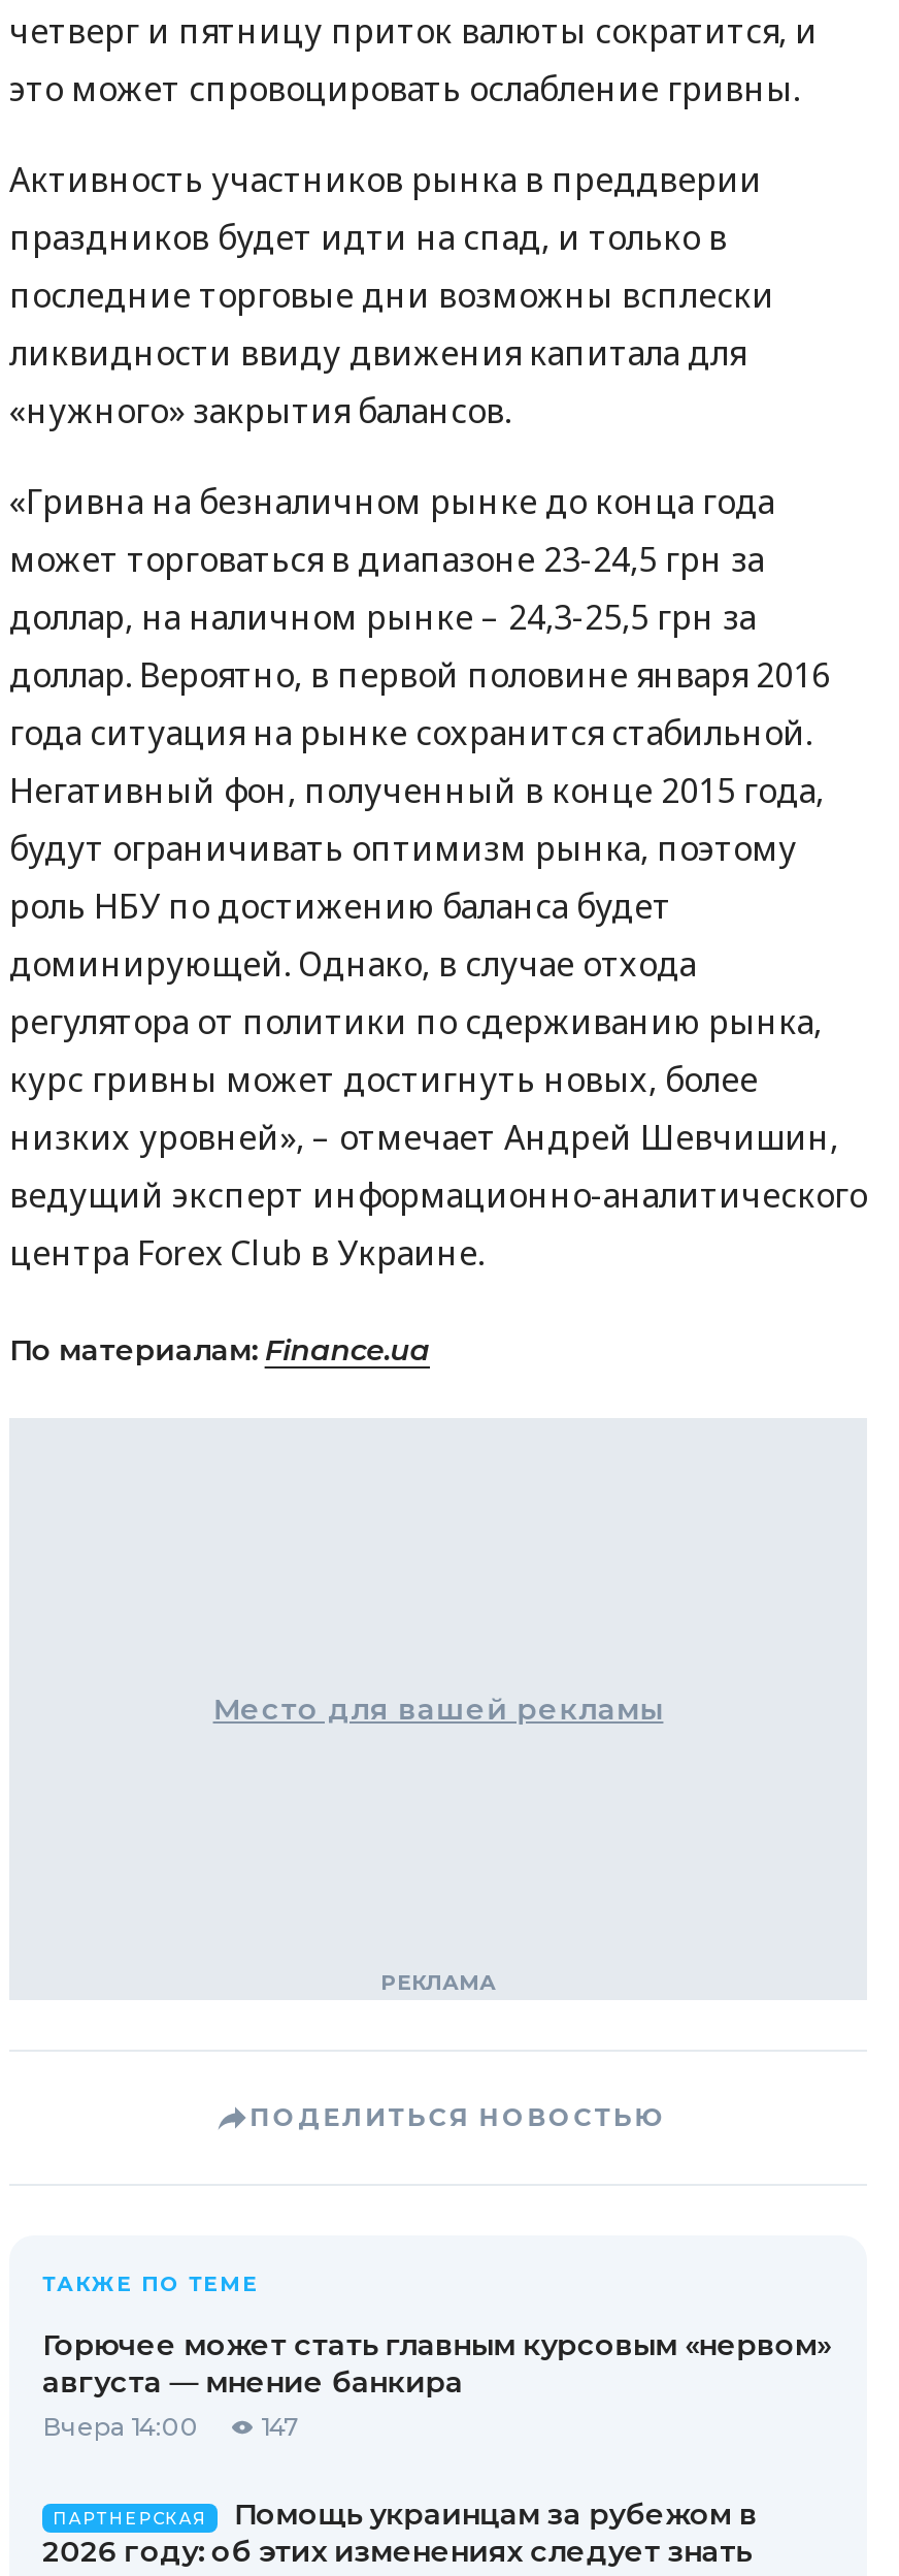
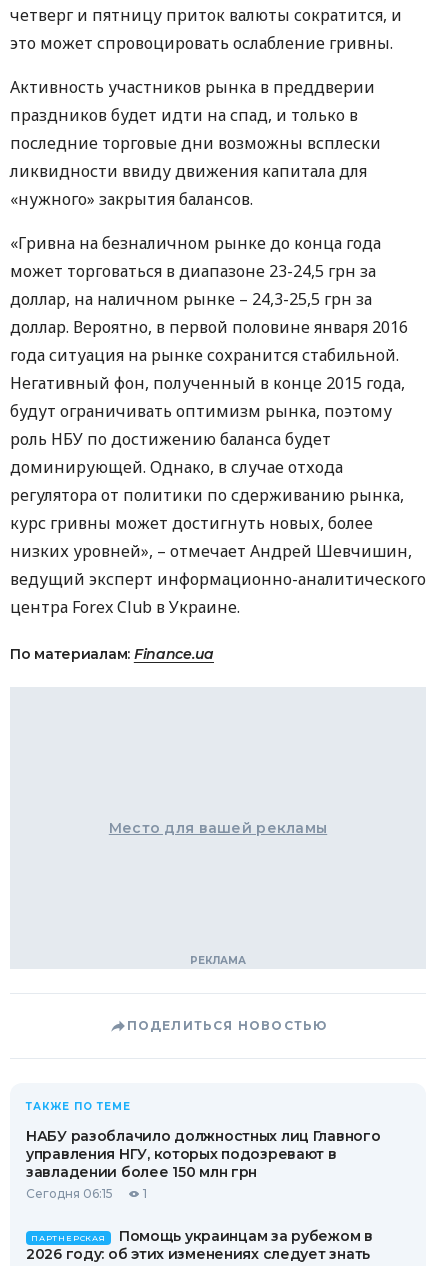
- Горючее может стать главным курсовым «нервом»
- августа — мнение банкира
- Вчера 14:00
- 147
+ НАБУ разоблачило должностных лиц Главного
+ управления НГУ, которых подозревают в
+ завладении более 150 млн грн
+ Сегодня 06:15
+ 1
